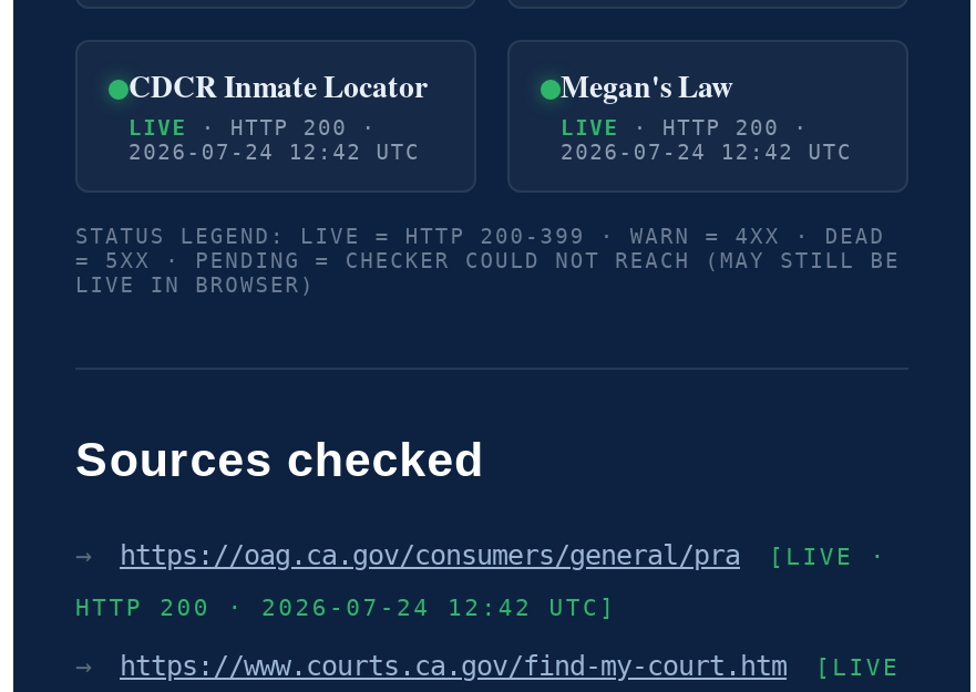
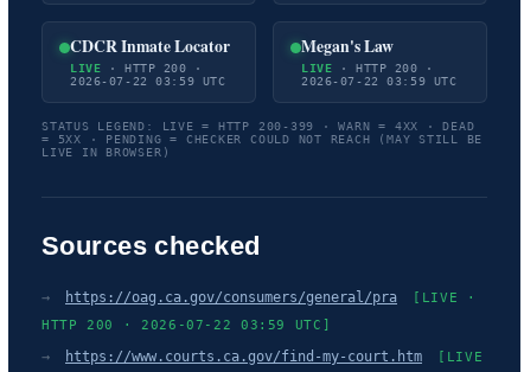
- 2026-07-24 12:42 UTC
+ 2026-07-22 03:59 UTC

- 2026-07-24 12:42 UTC
+ 2026-07-22 03:59 UTC

- HTTP 200 · 2026-07-24 12:42 UTC]
+ HTTP 200 · 2026-07-22 03:59 UTC]
